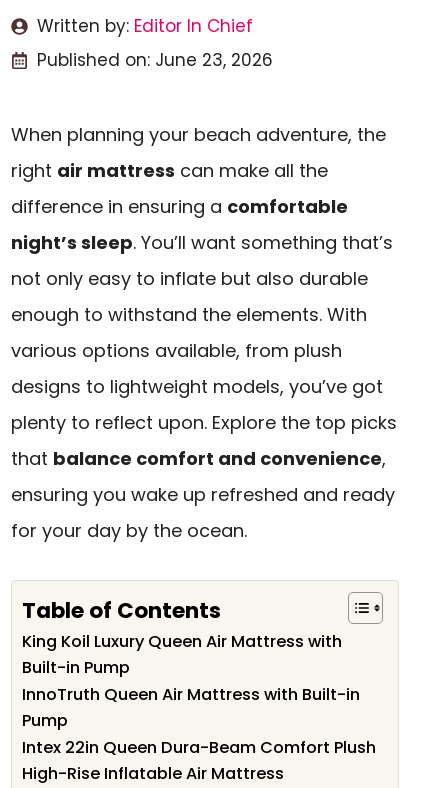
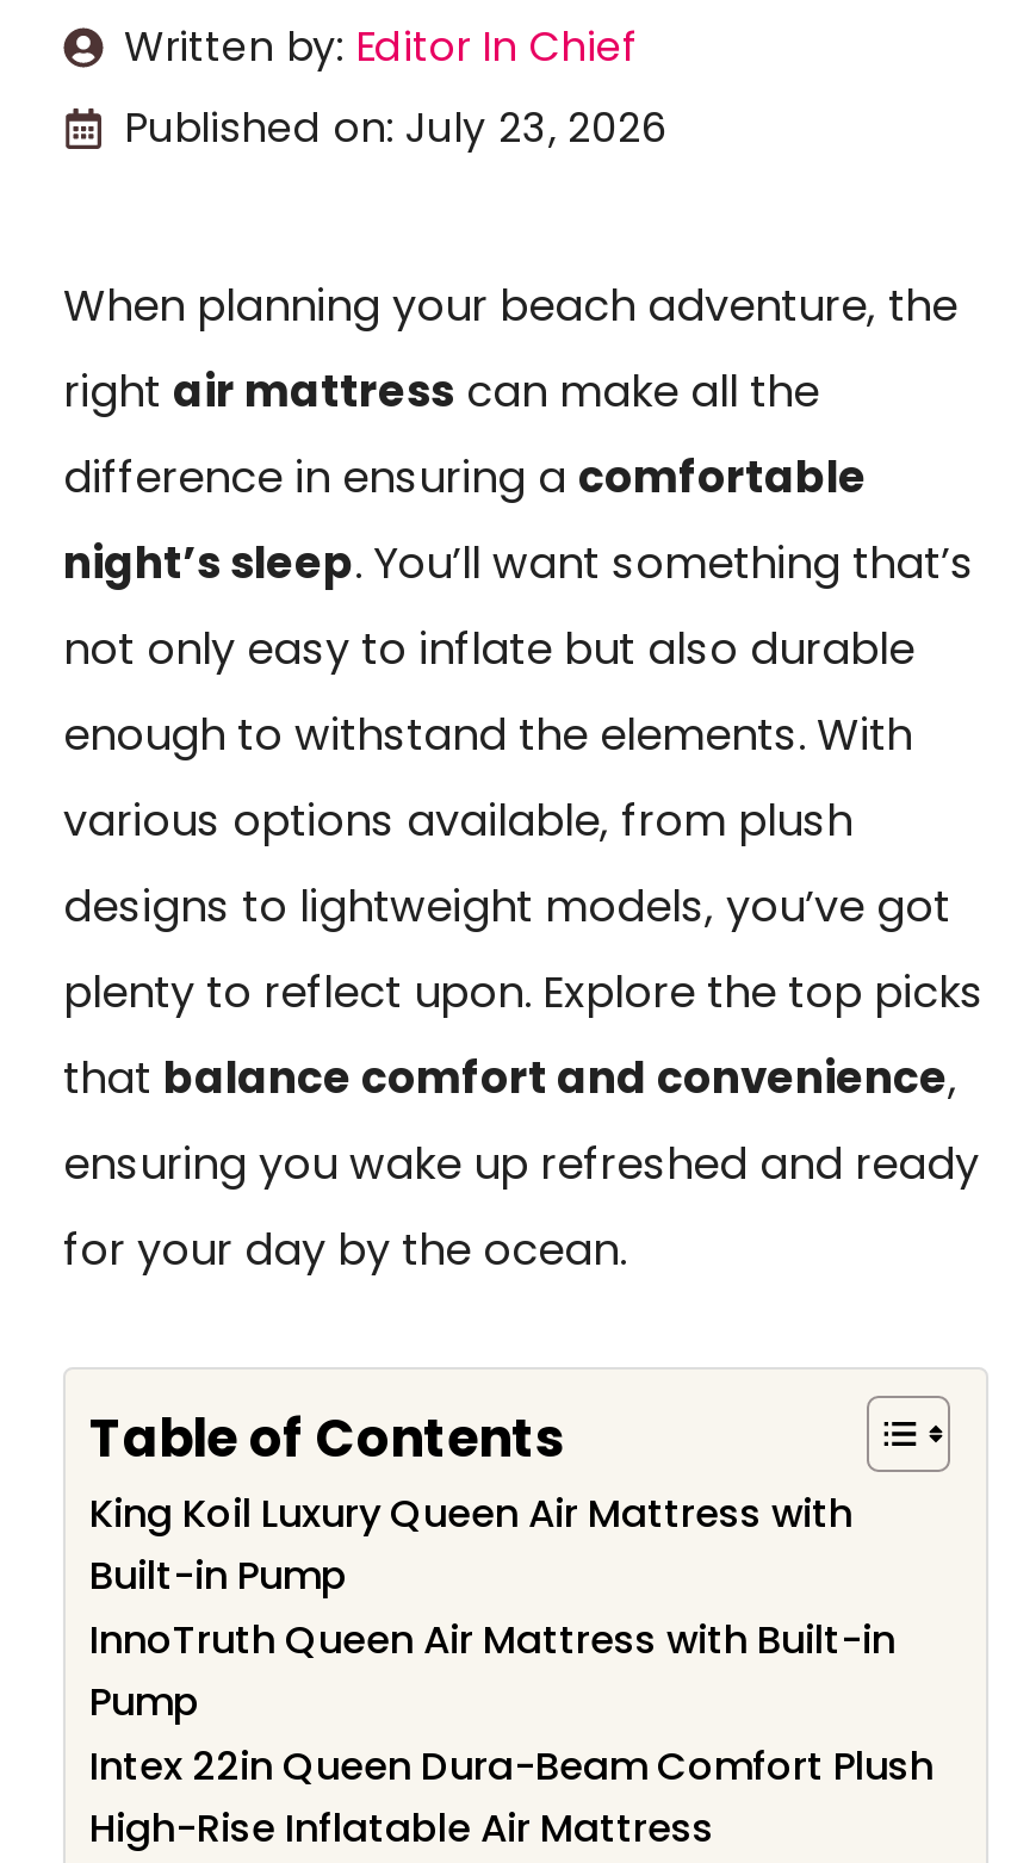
- Published on: June 23, 2026
+ Published on: July 23, 2026
